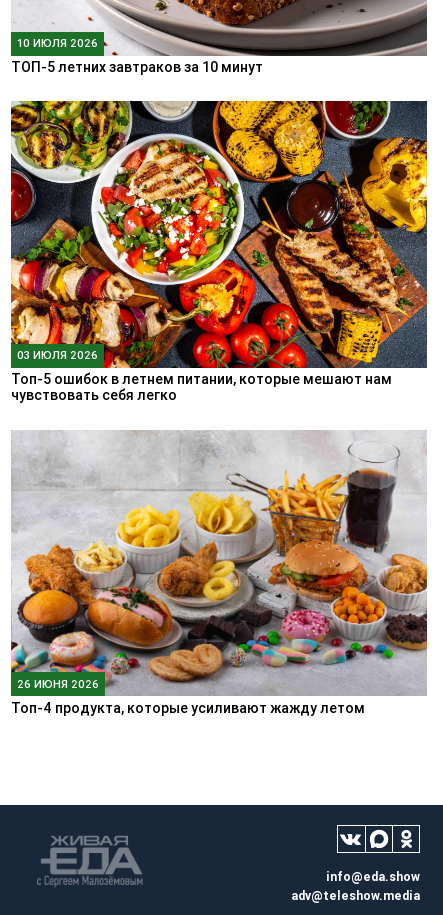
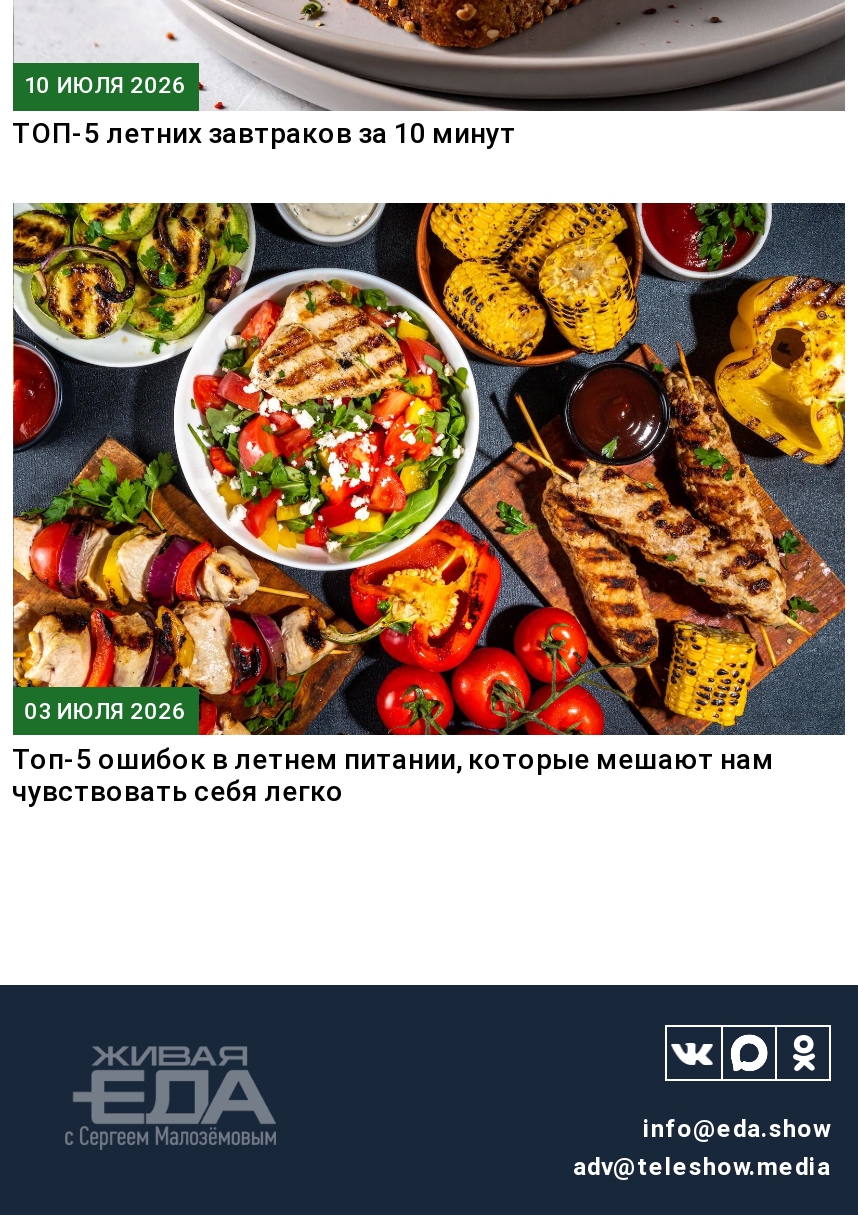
- [image]
- 26 ИЮНЯ 2026
- Топ-4 продукта, которые усиливают жажду летом
